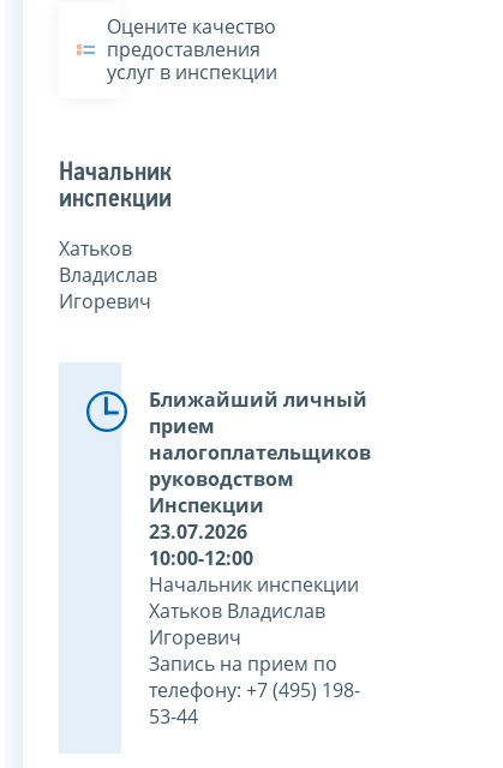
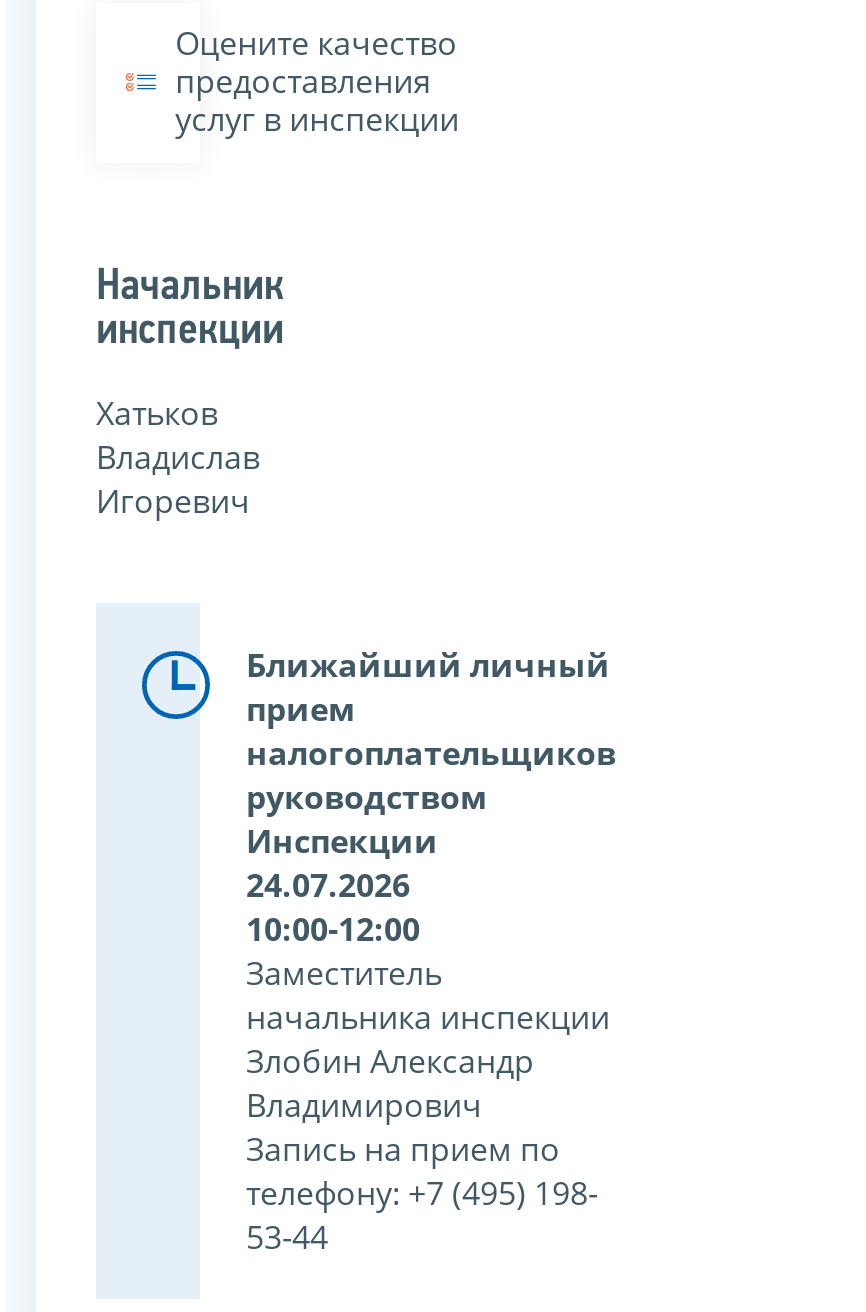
- 23.07.2026
+ 24.07.2026

- Начальник инспекции
- Хатьков Владислав
- Игоревич
+ Заместитель
+ начальника инспекции
+ Злобин Александр
+ Владимирович
